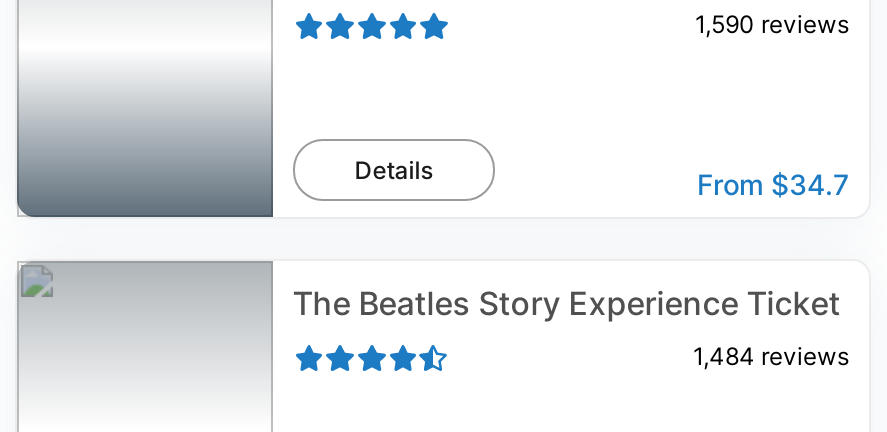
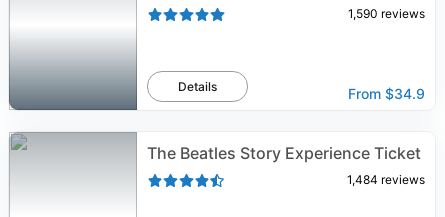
- From $34.7
+ From $34.9
